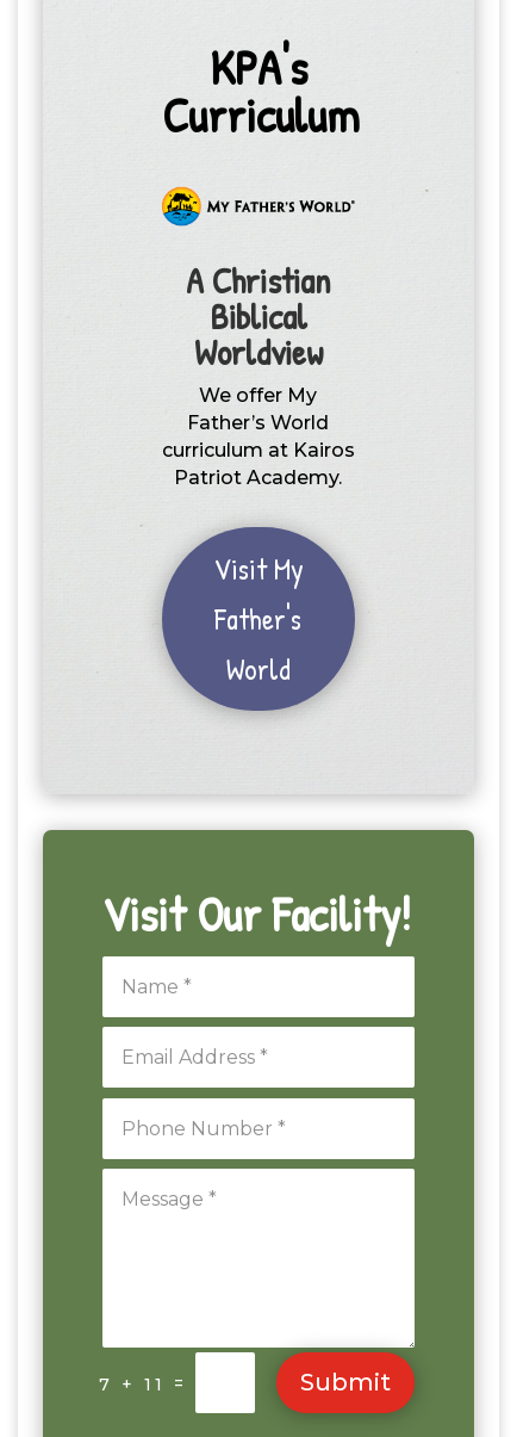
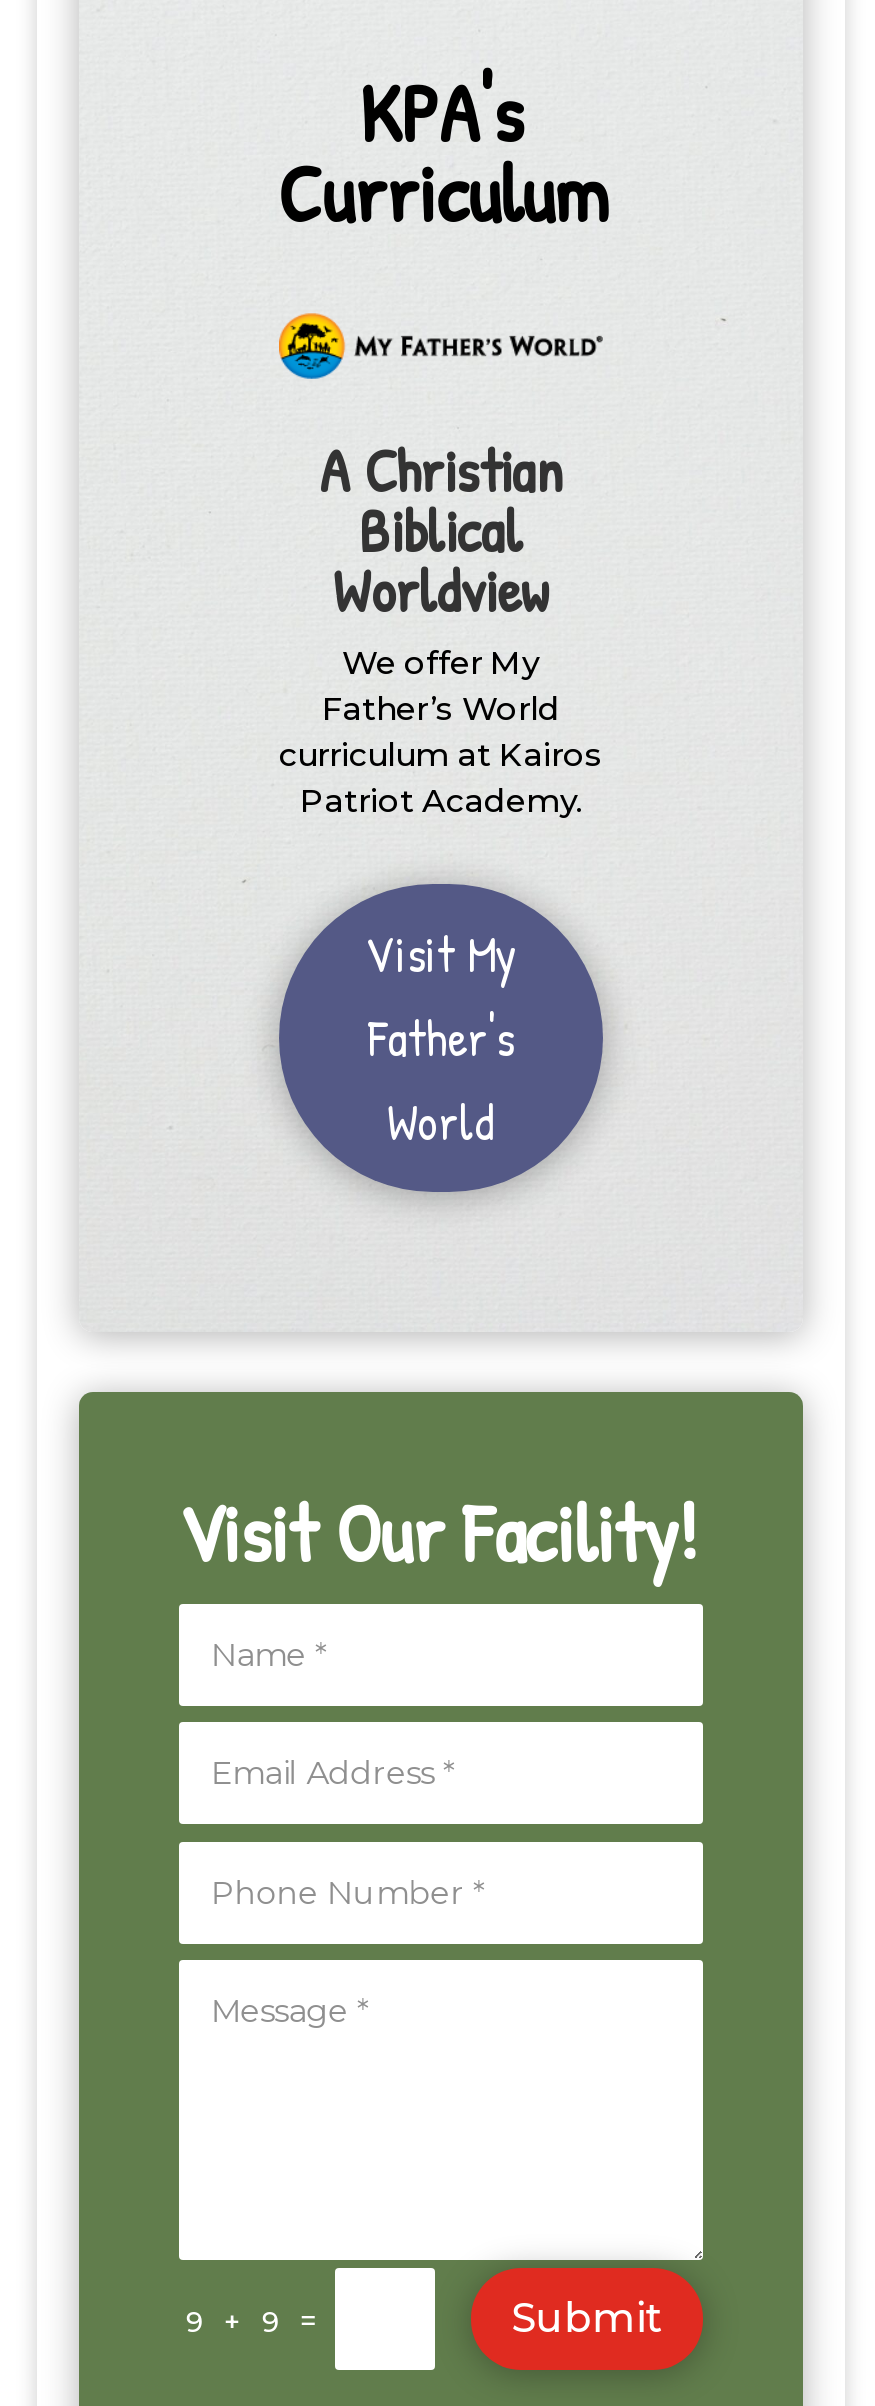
- 7 + 11 =
+ 9 + 9 =
